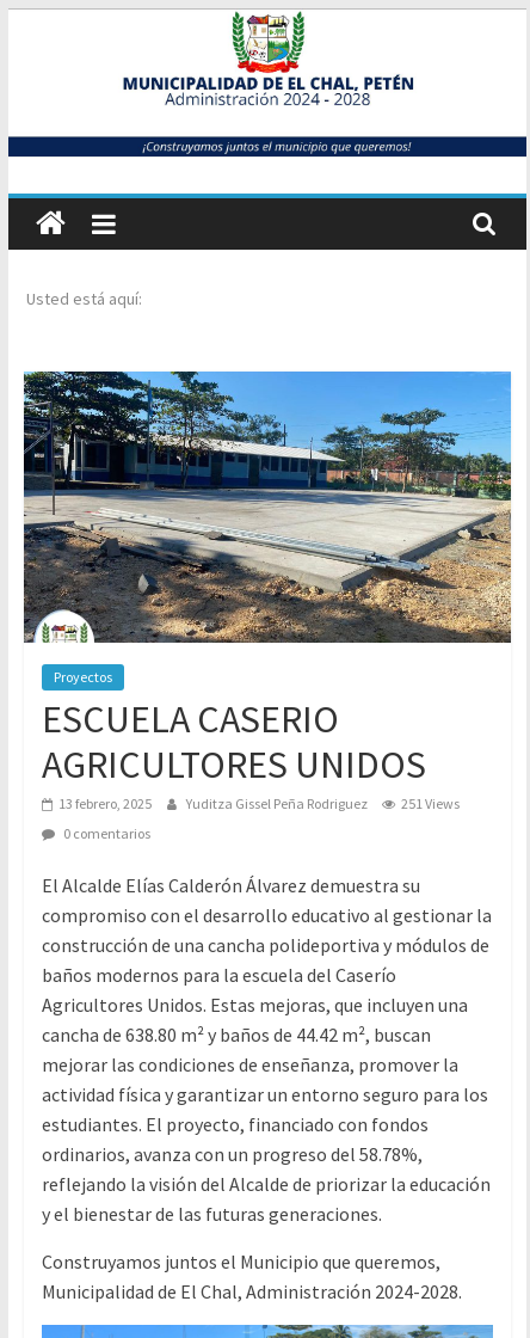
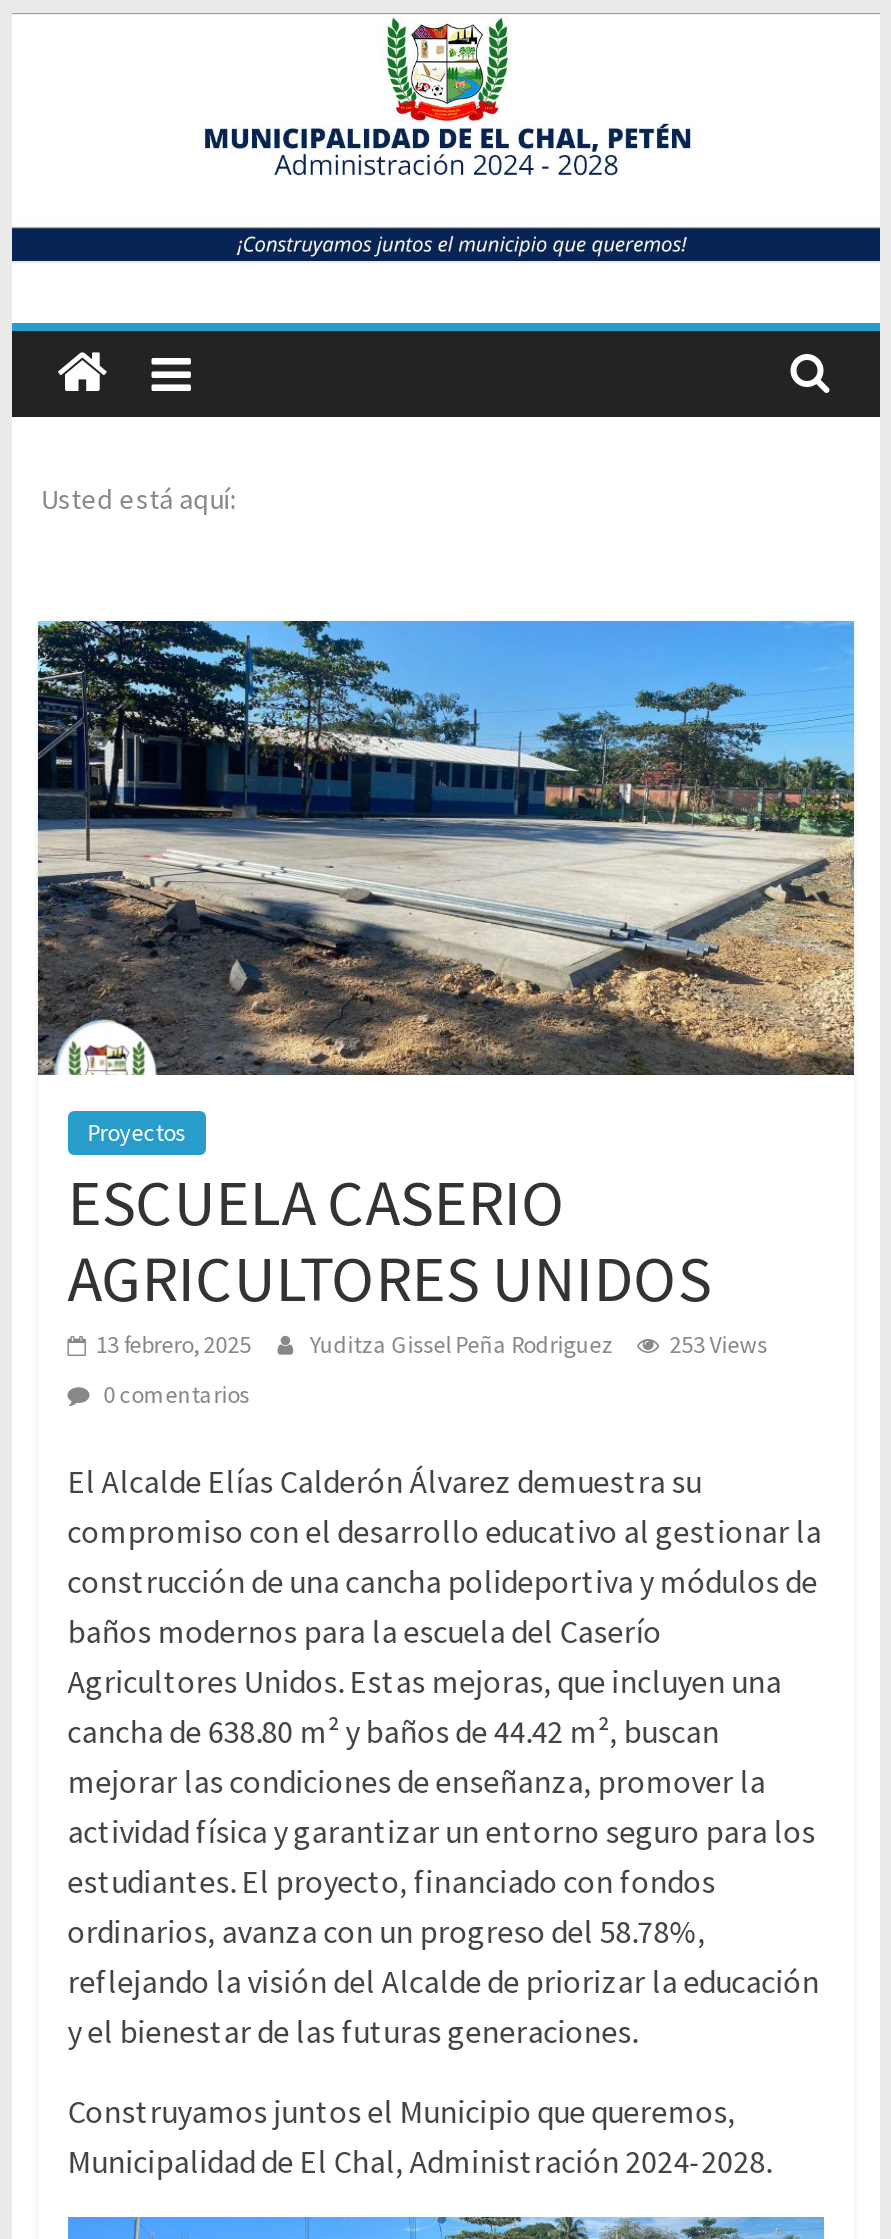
- 13 febrero, 2025 Yuditza Gissel Peña Rodriguez 251 Views
+ 13 febrero, 2025 Yuditza Gissel Peña Rodriguez 253 Views
